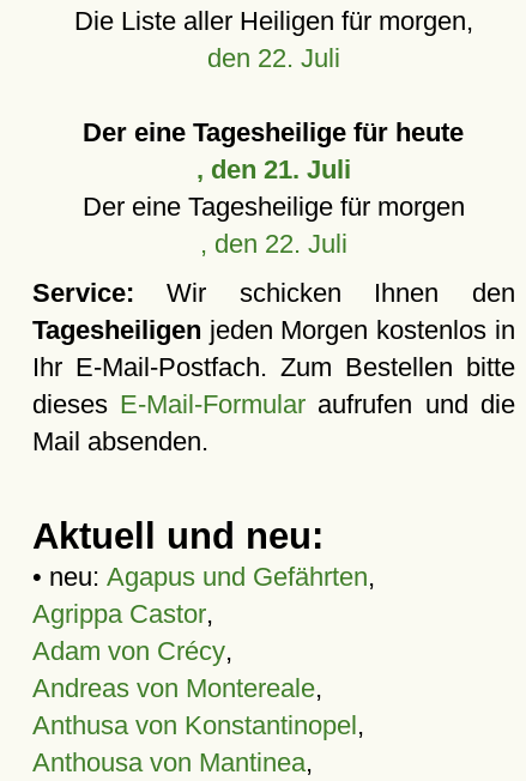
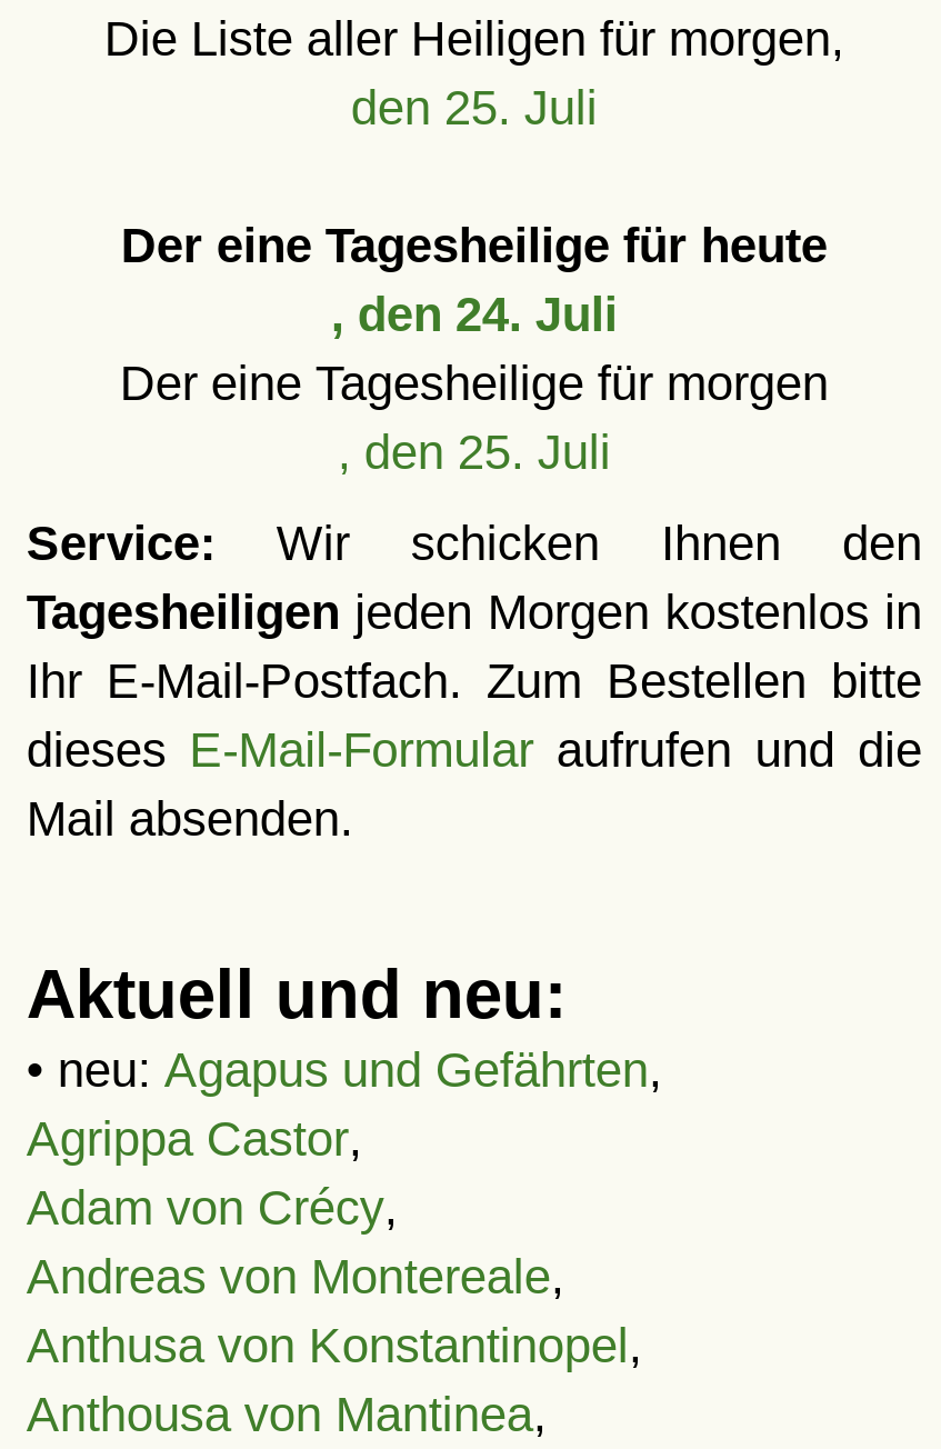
- den 22. Juli
+ den 25. Juli

- , den 21. Juli
+ , den 24. Juli

- , den 22. Juli
+ , den 25. Juli
